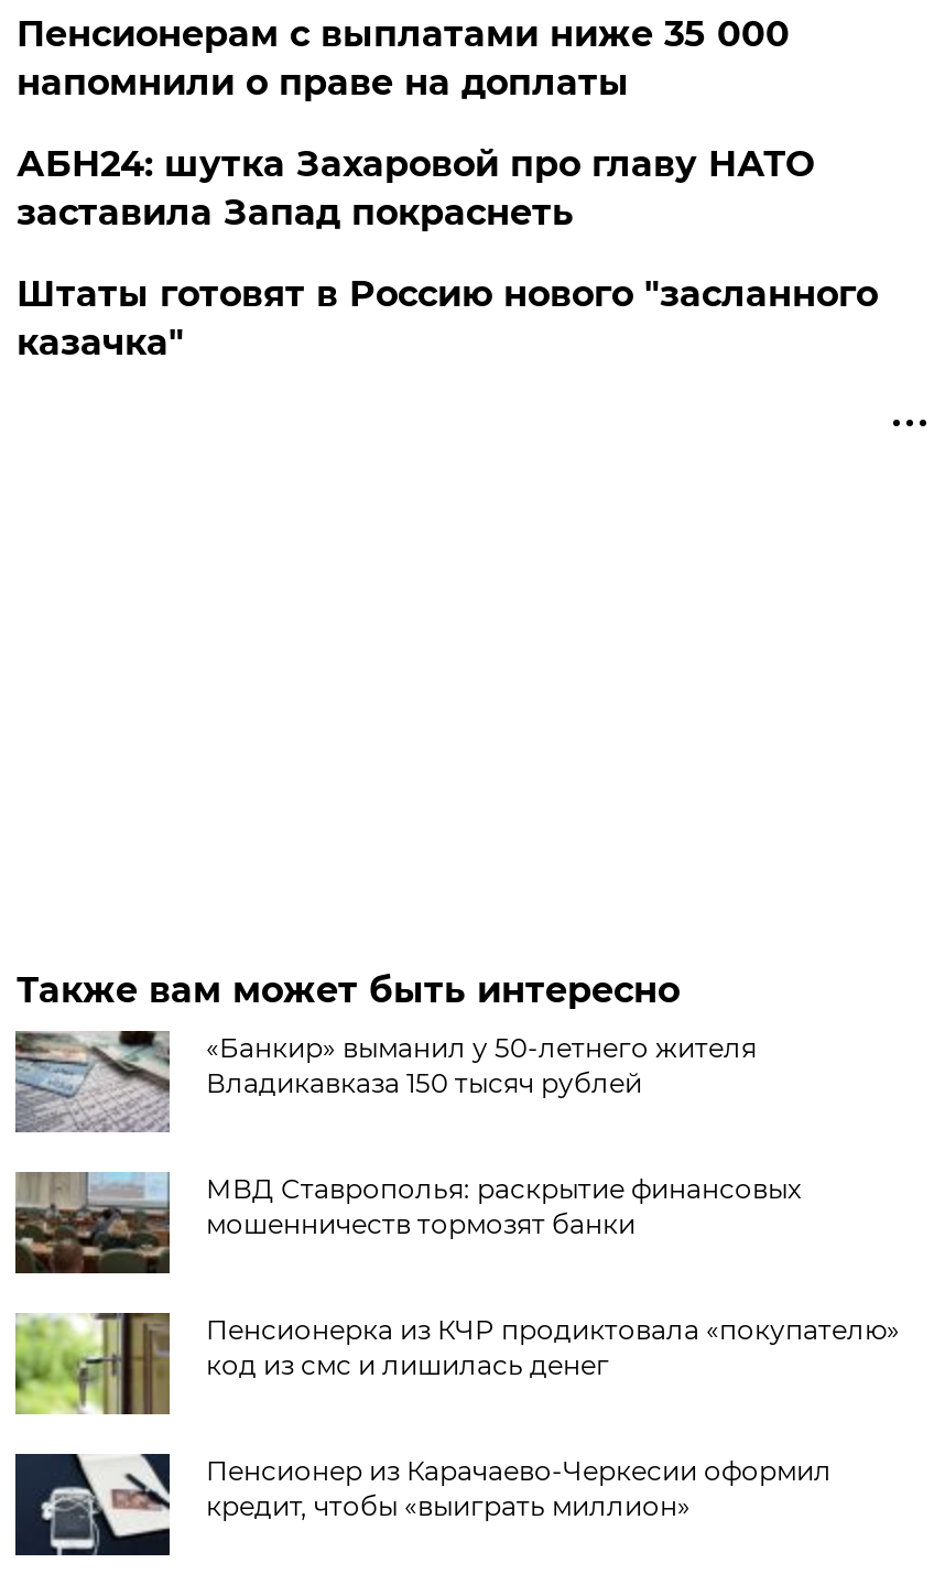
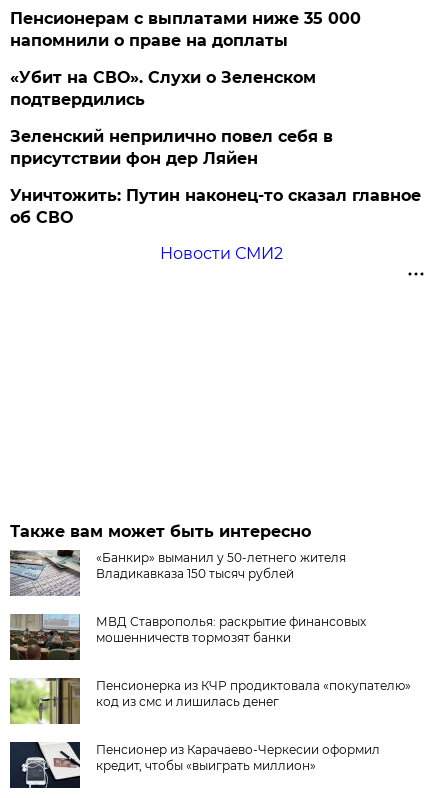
- АБН24: шутка Захаровой про главу НАТО
- заставила Запад покраснеть
- Штаты готовят в Россию нового "засланного
- казачка"
+ «Убит на СВО». Слухи о Зеленском
+ подтвердились
+ Зеленский неприлично повел cебя в
+ присутствии фон дер Ляйен
+ Уничтожить: Путин наконец-то сказал главное
+ об СВО
+ Новости СМИ2
